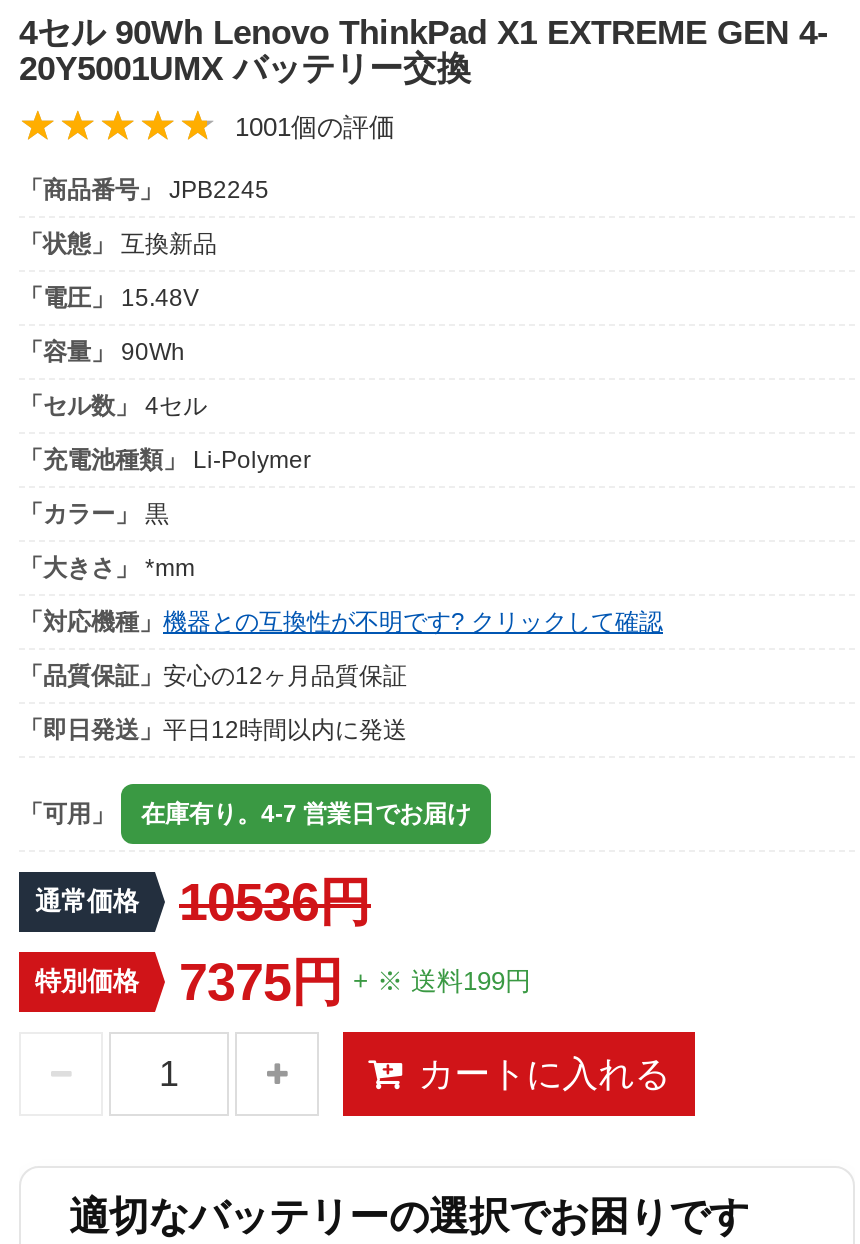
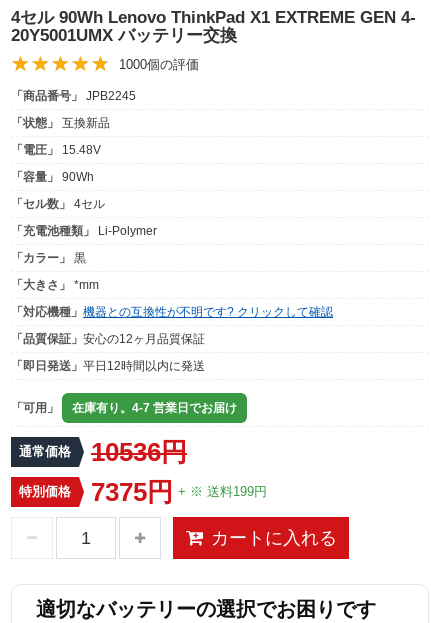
- 1001個の評価
+ 1000個の評価
